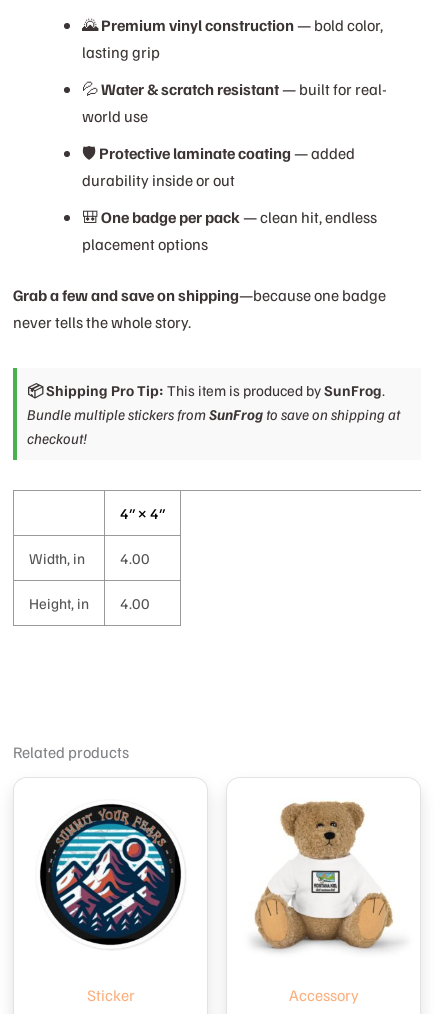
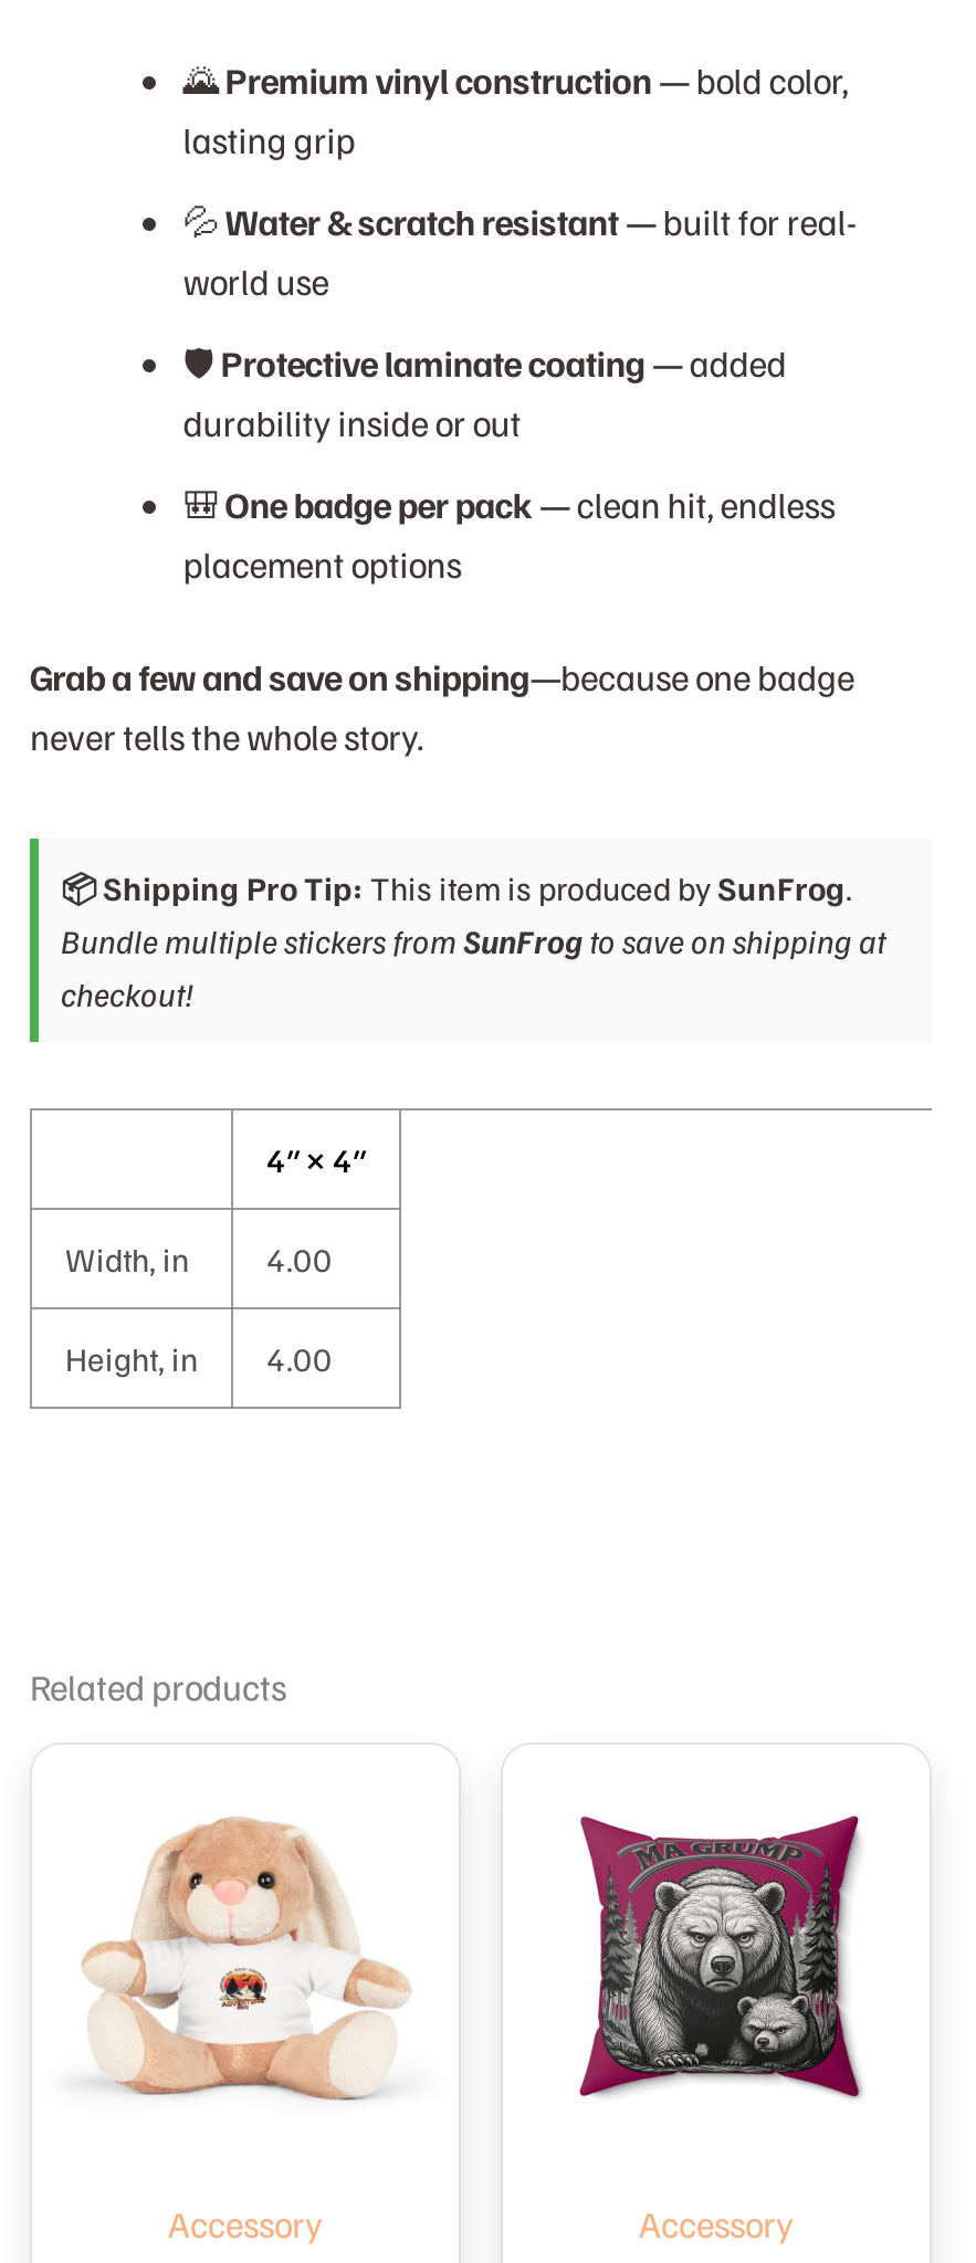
- [image]
- Sticker
+ [image]
+ Accessory

- [image]
+ [image]
